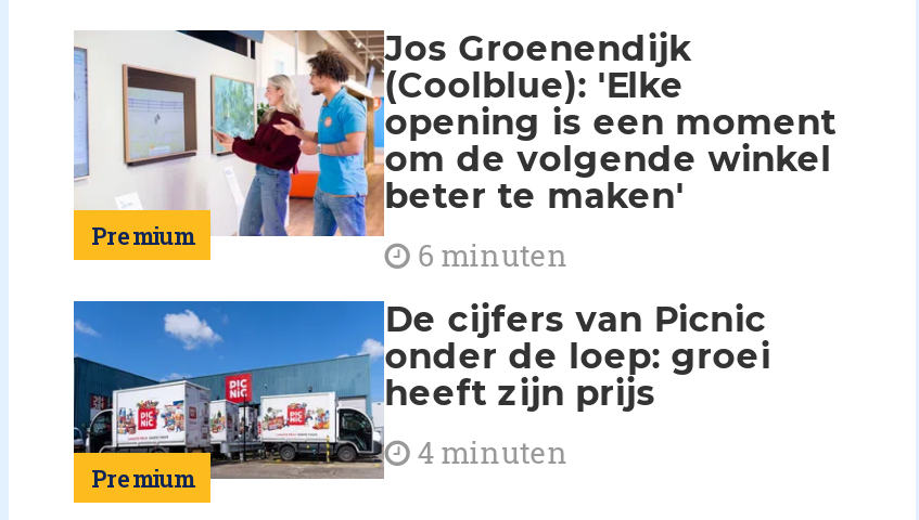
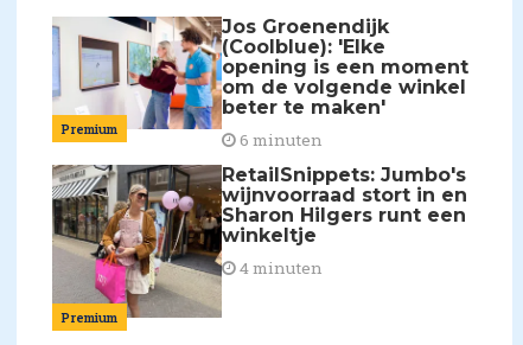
- [image]
- De cijfers van Picnic
- onder de loep: groei
- heeft zijn prijs
+ [image]
+ RetailSnippets: Jumbo's
+ wijnvoorraad stort in en
+ Sharon Hilgers runt een
+ winkeltje
